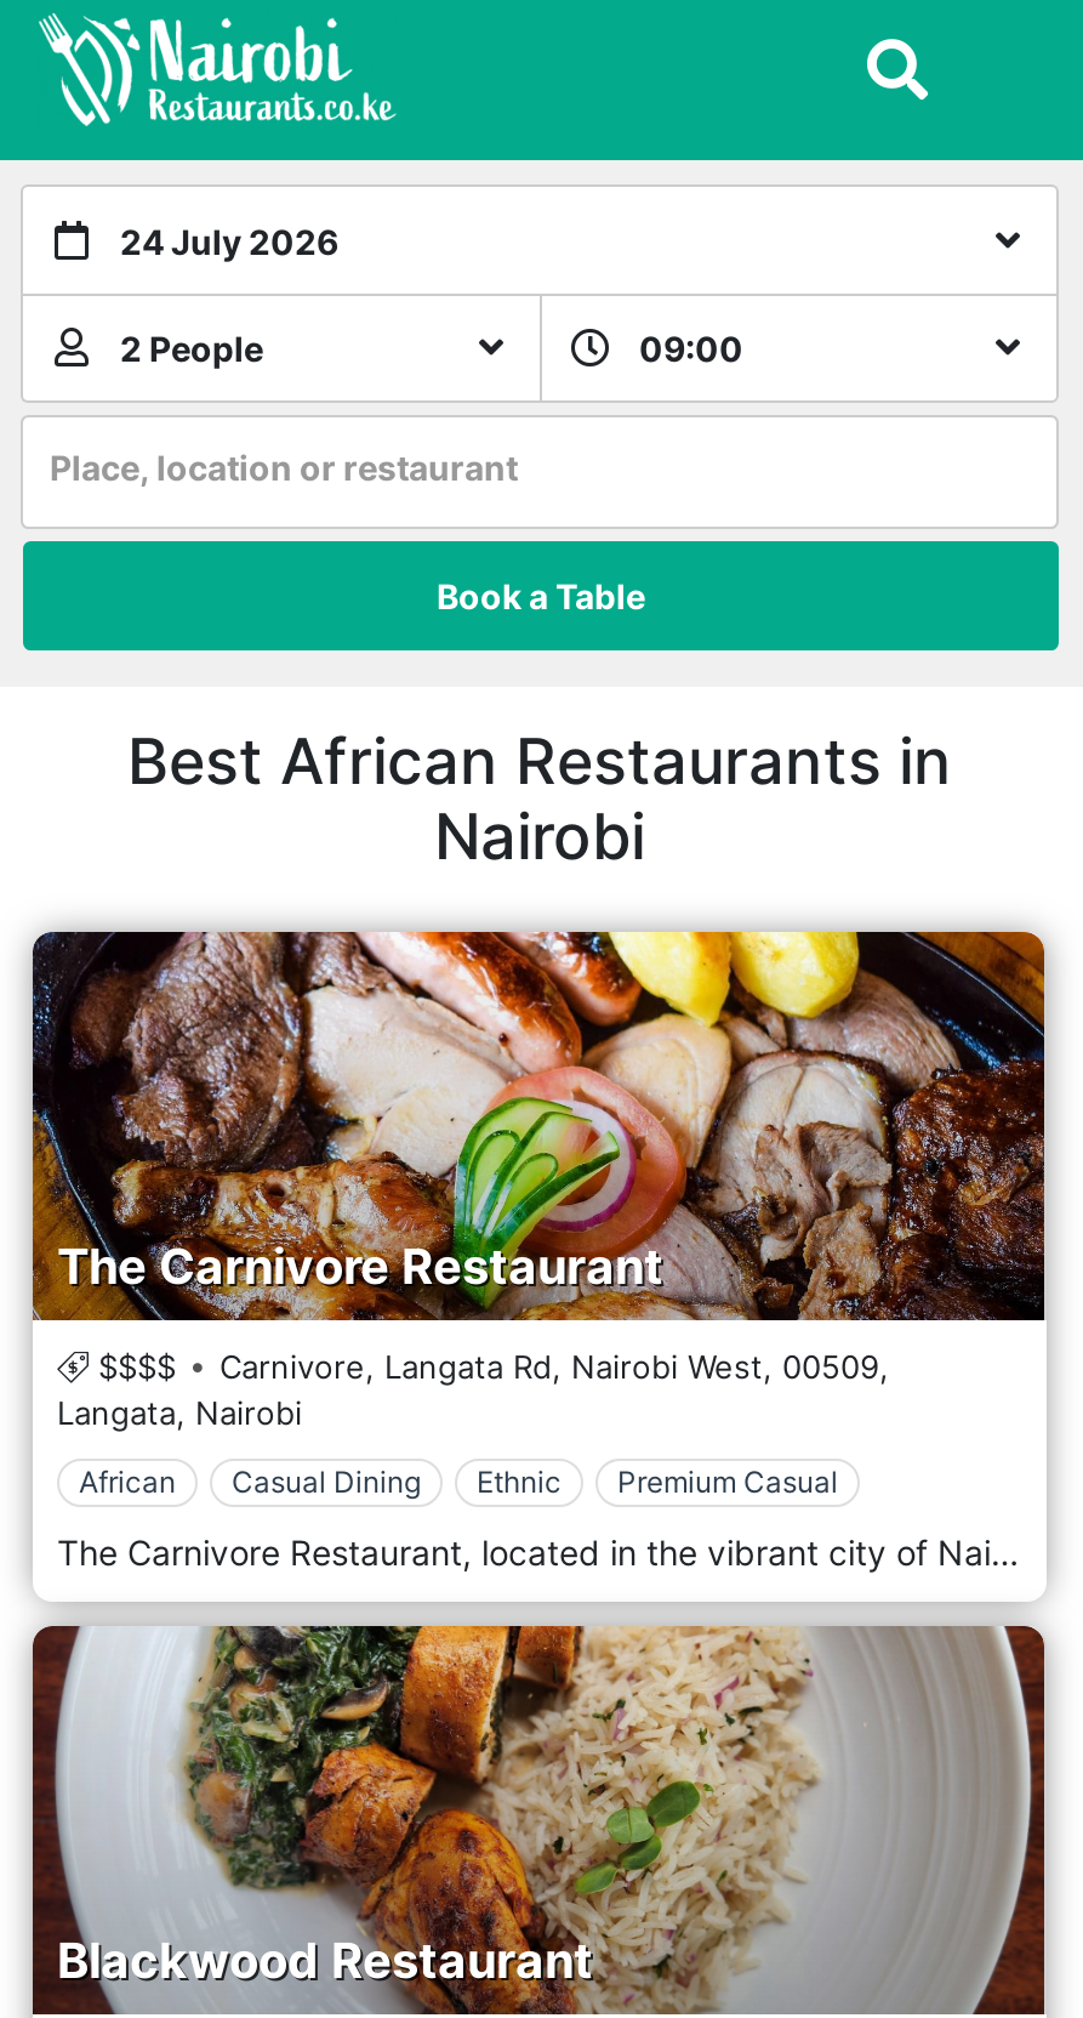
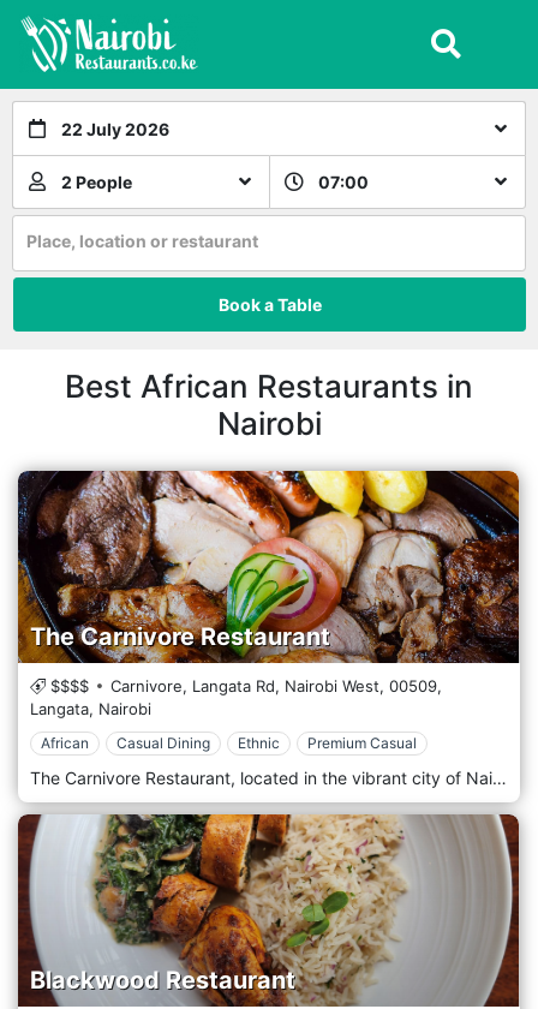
- 24 July 2026
+ 22 July 2026

- 09:00
+ 07:00
